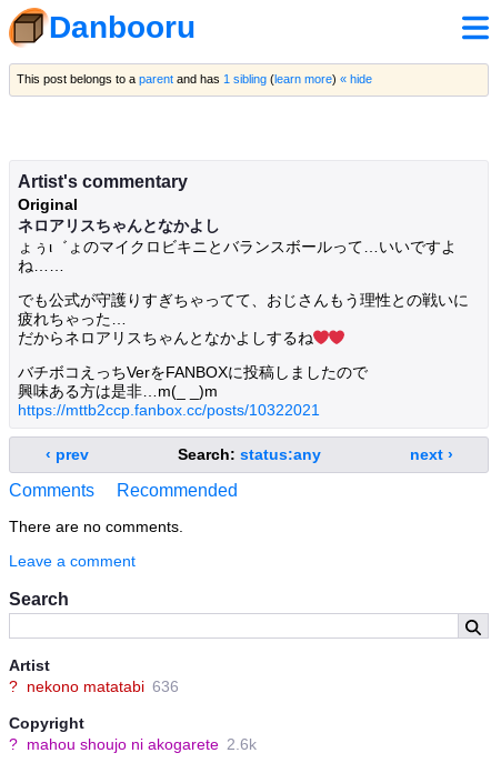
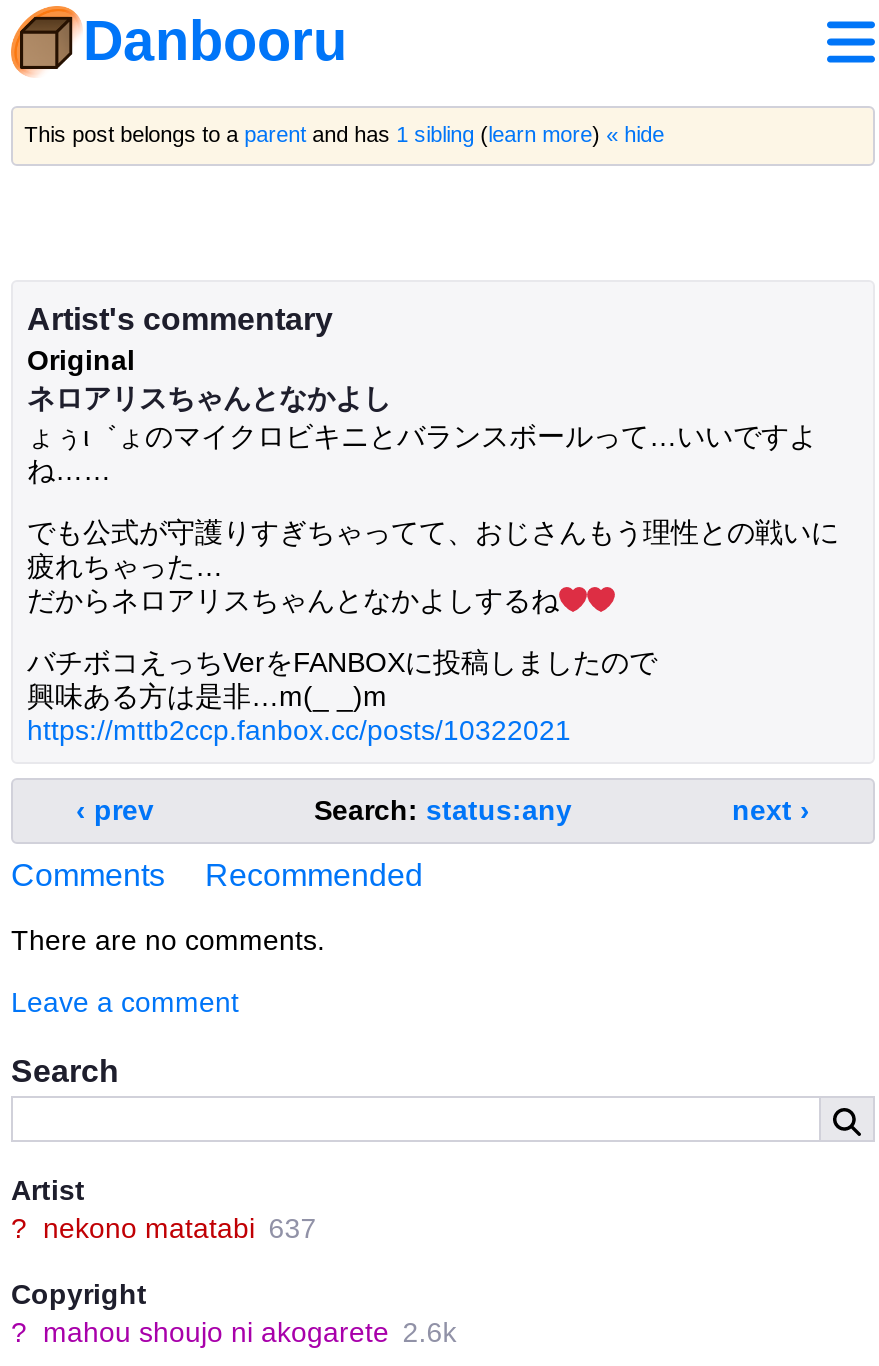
- ? nekono matatabi 636
+ ? nekono matatabi 637
